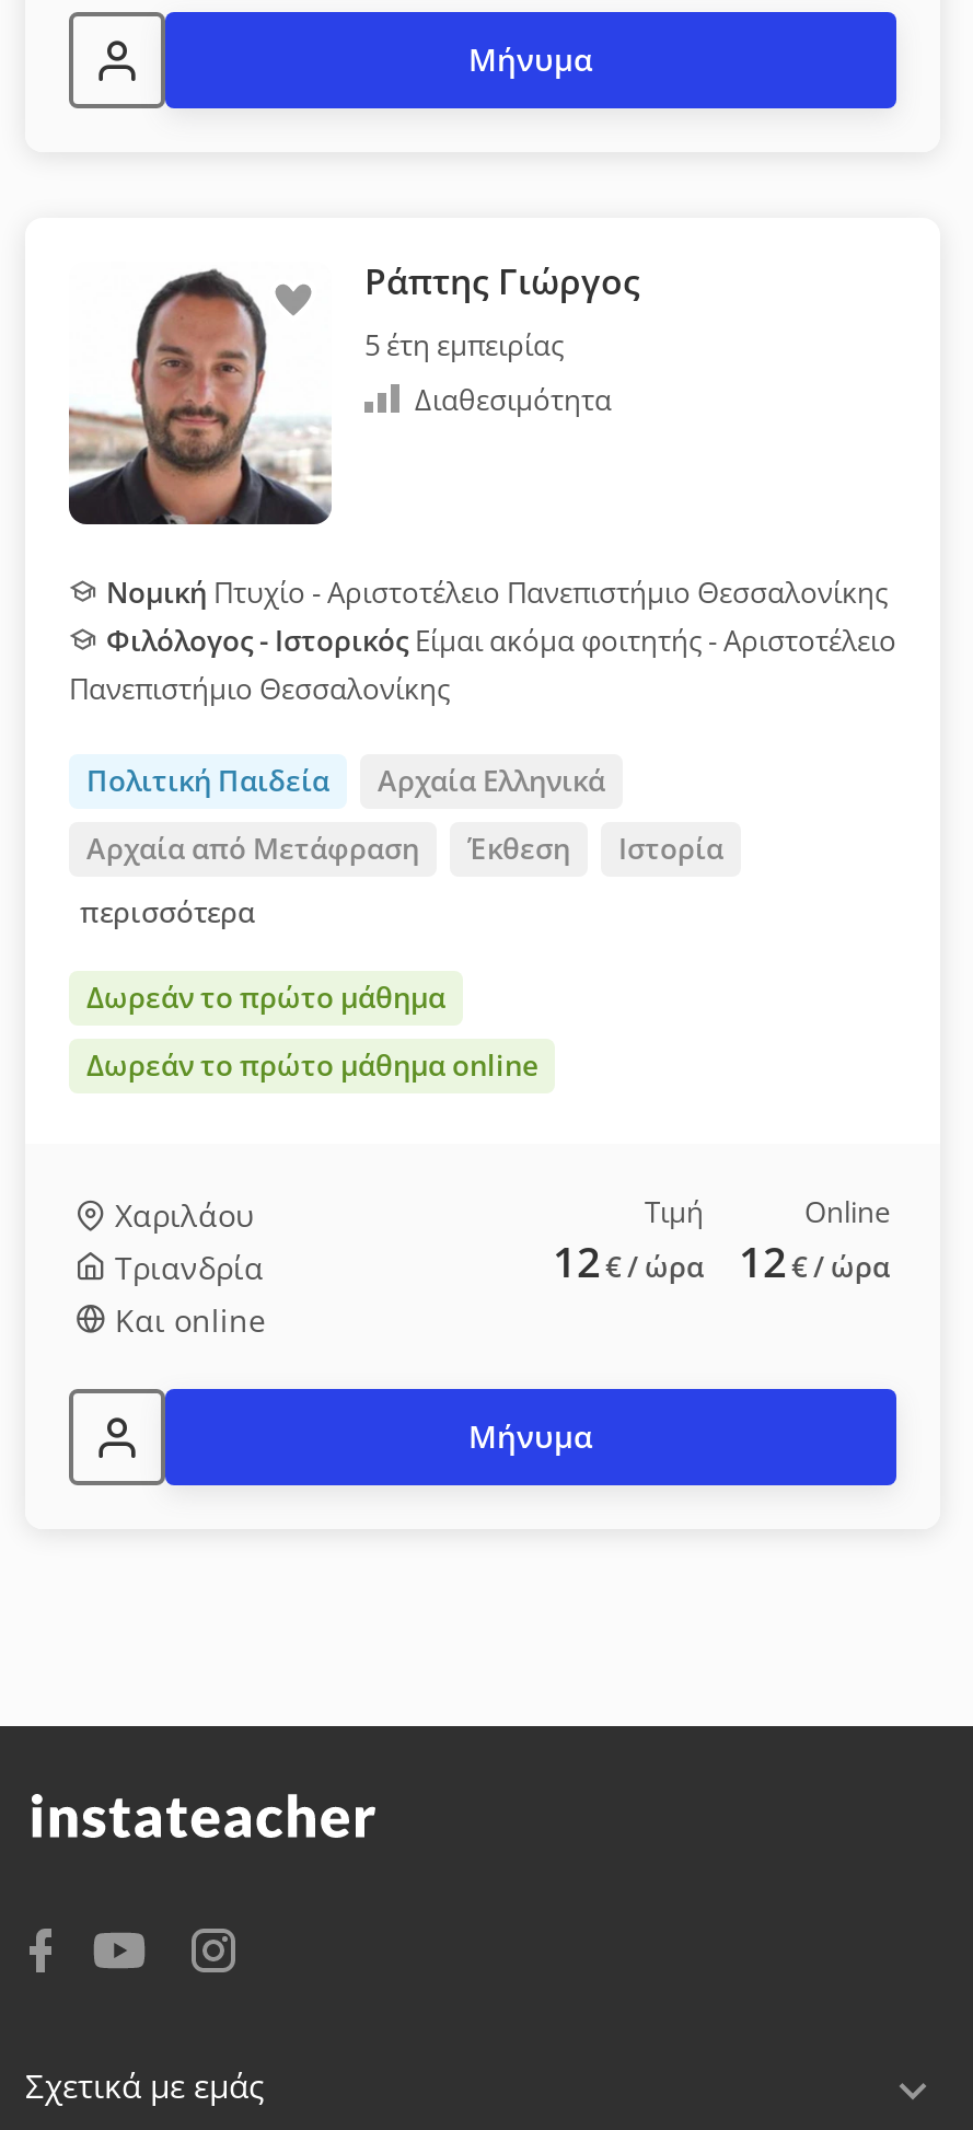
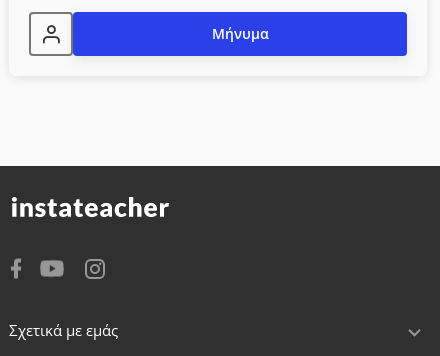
- [image]
- Ράπτης Γιώργος
- 5 έτη εμπειρίας
- Διαθεσιμότητα

- Νομική Πτυχίο - Αριστοτέλειο Πανεπιστήμιο Θεσσαλονίκης
- Φιλόλογος - Ιστορικός Είμαι ακόμα φοιτητής - Αριστοτέλειο
- Πανεπιστήμιο Θεσσαλονίκης
- Πολιτική Παιδεία
- Αρχαία Ελληνικά
- Αρχαία από Μετάφραση
- Έκθεση
- Ιστορία
- περισσότερα
- Δωρεάν το πρώτο μάθημα
- Δωρεάν το πρώτο μάθημα online

- Χαριλάου
- Τριανδρία
- Και online

- Online
- 12 € / ώρα
- Μήνυμα

- Τιμή
- 12 € / ώρα
